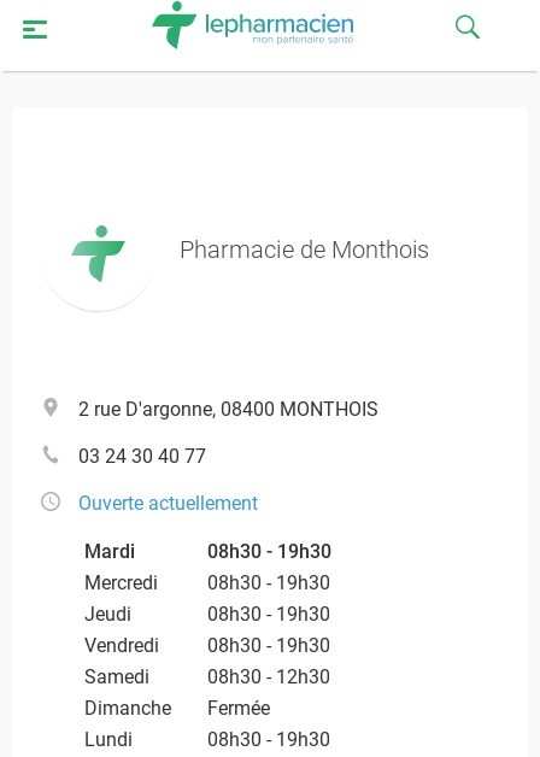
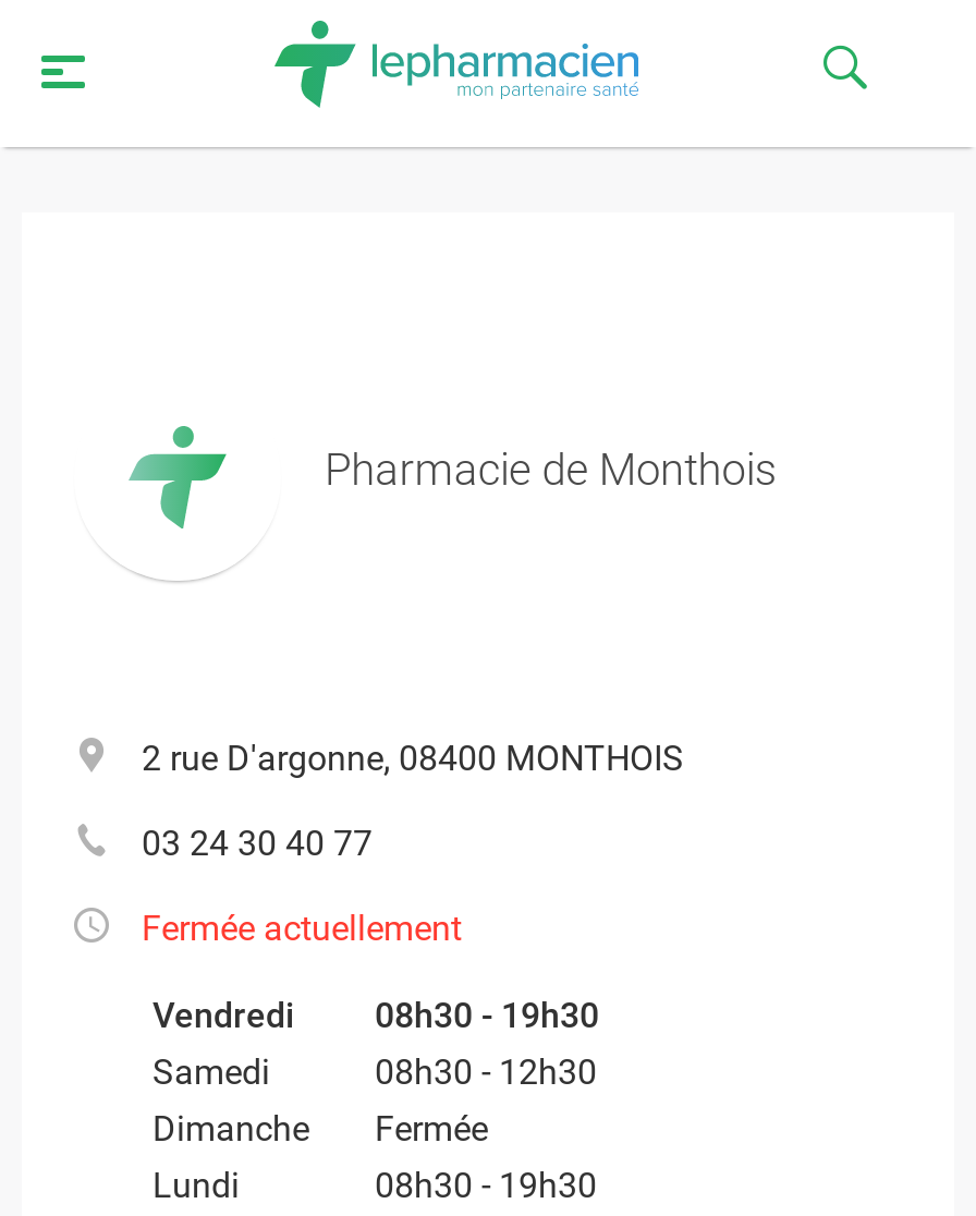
- Ouverte actuellement
- Mardi
- 08h30 - 19h30
- Mercredi
- 08h30 - 19h30
- Jeudi
- 08h30 - 19h30
+ Fermée actuellement
